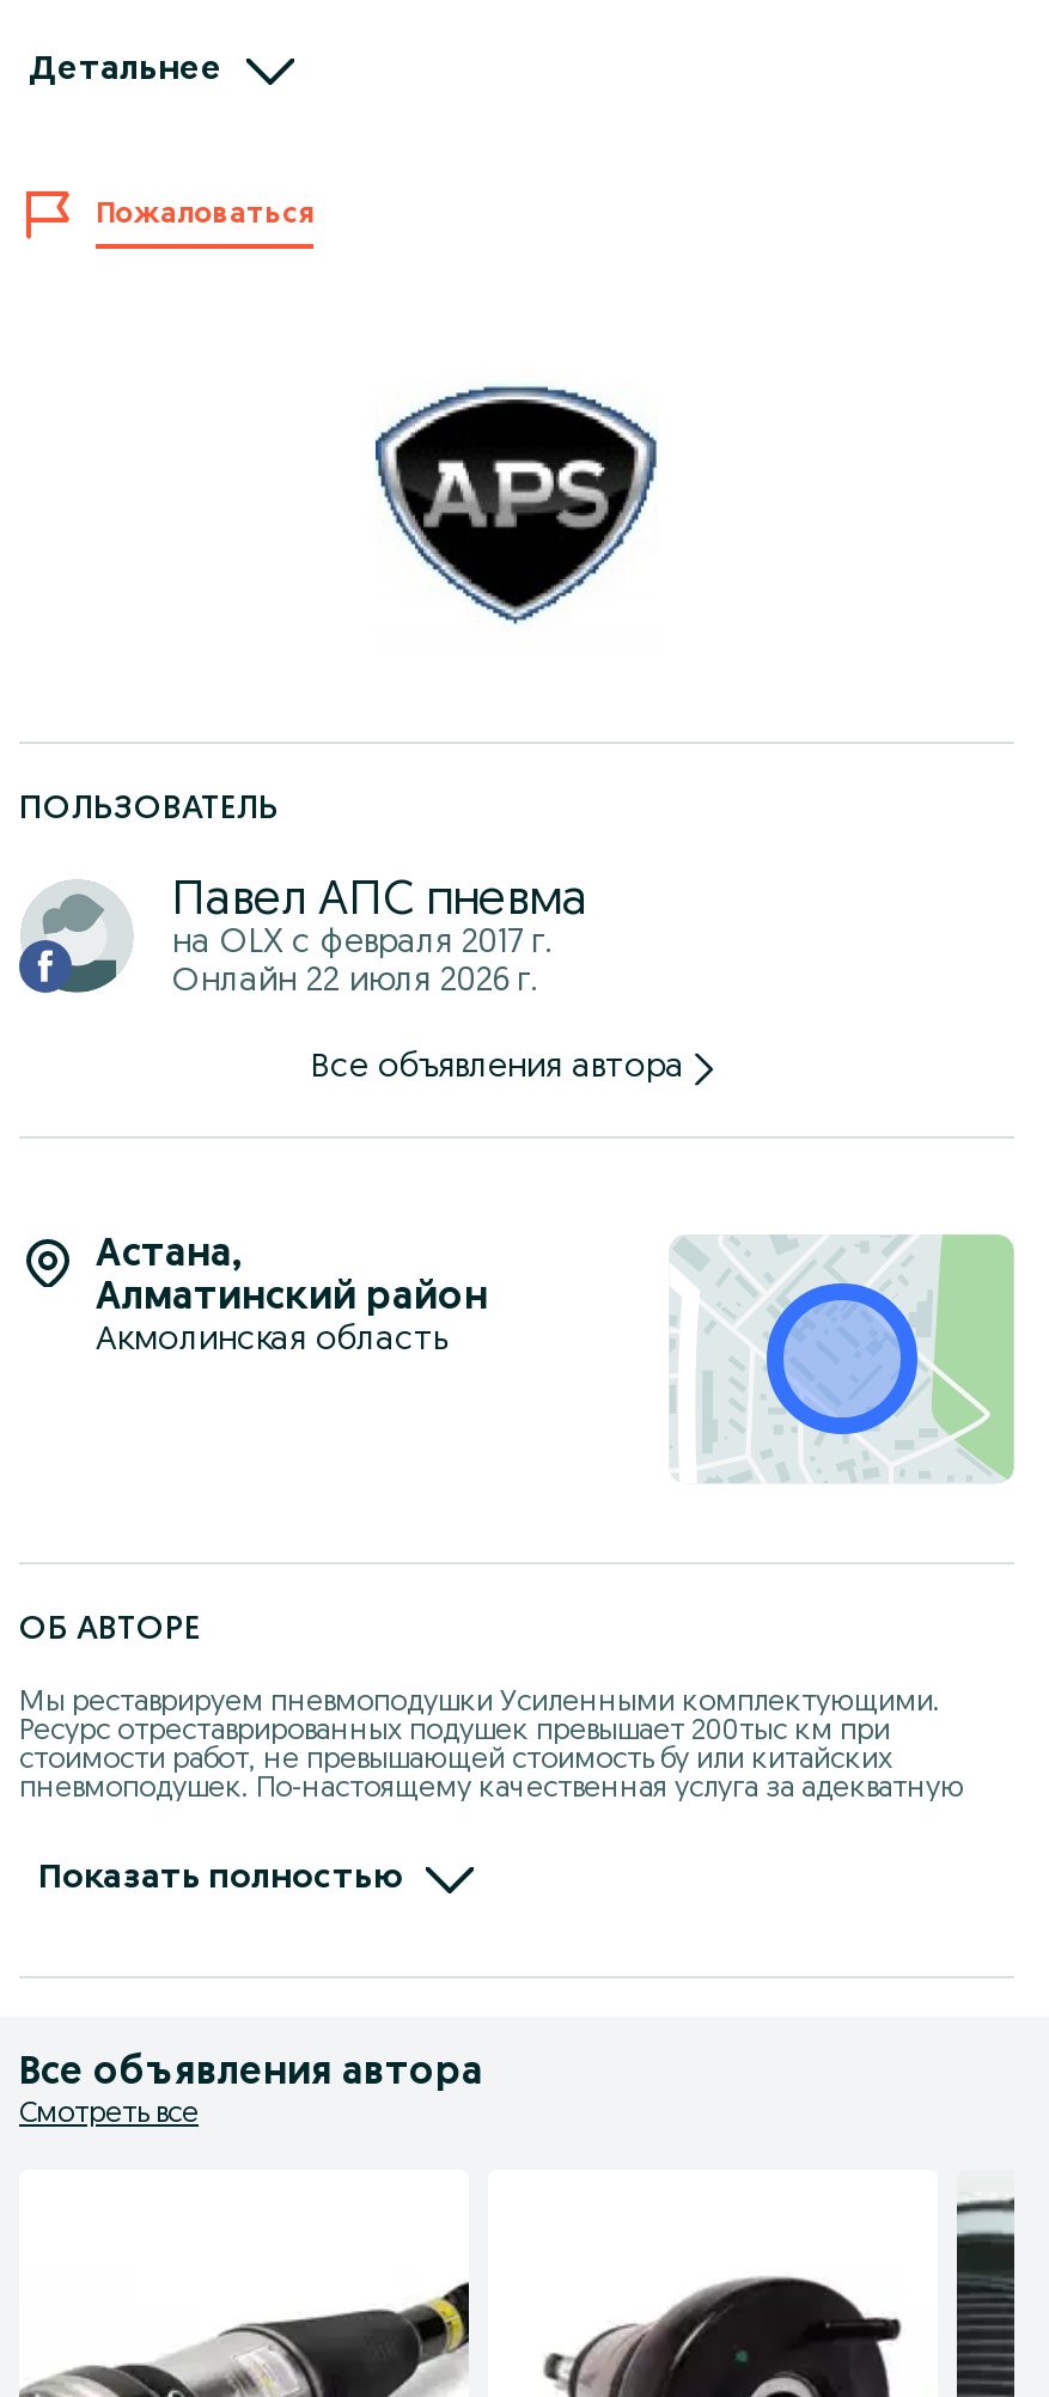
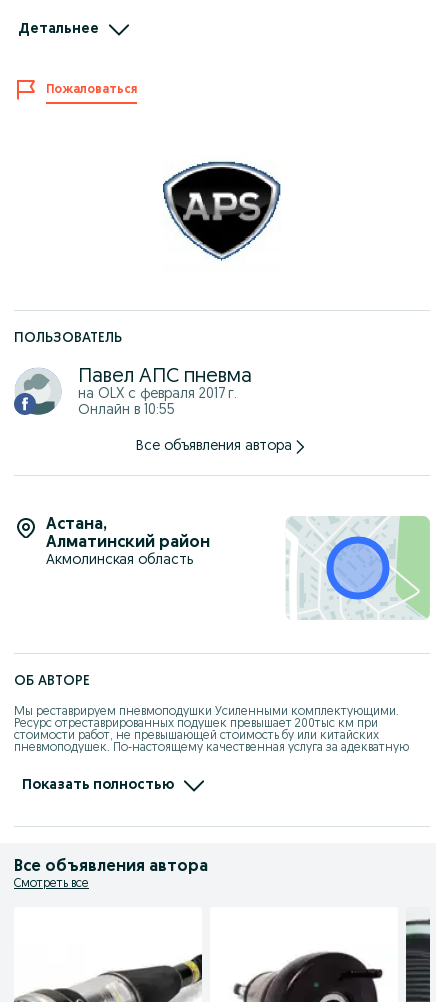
- Онлайн 22 июля 2026 г.
+ Онлайн в 10:55
